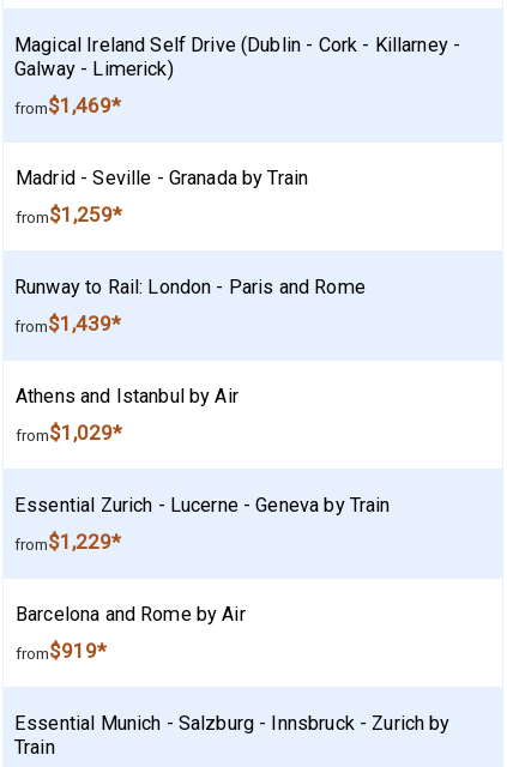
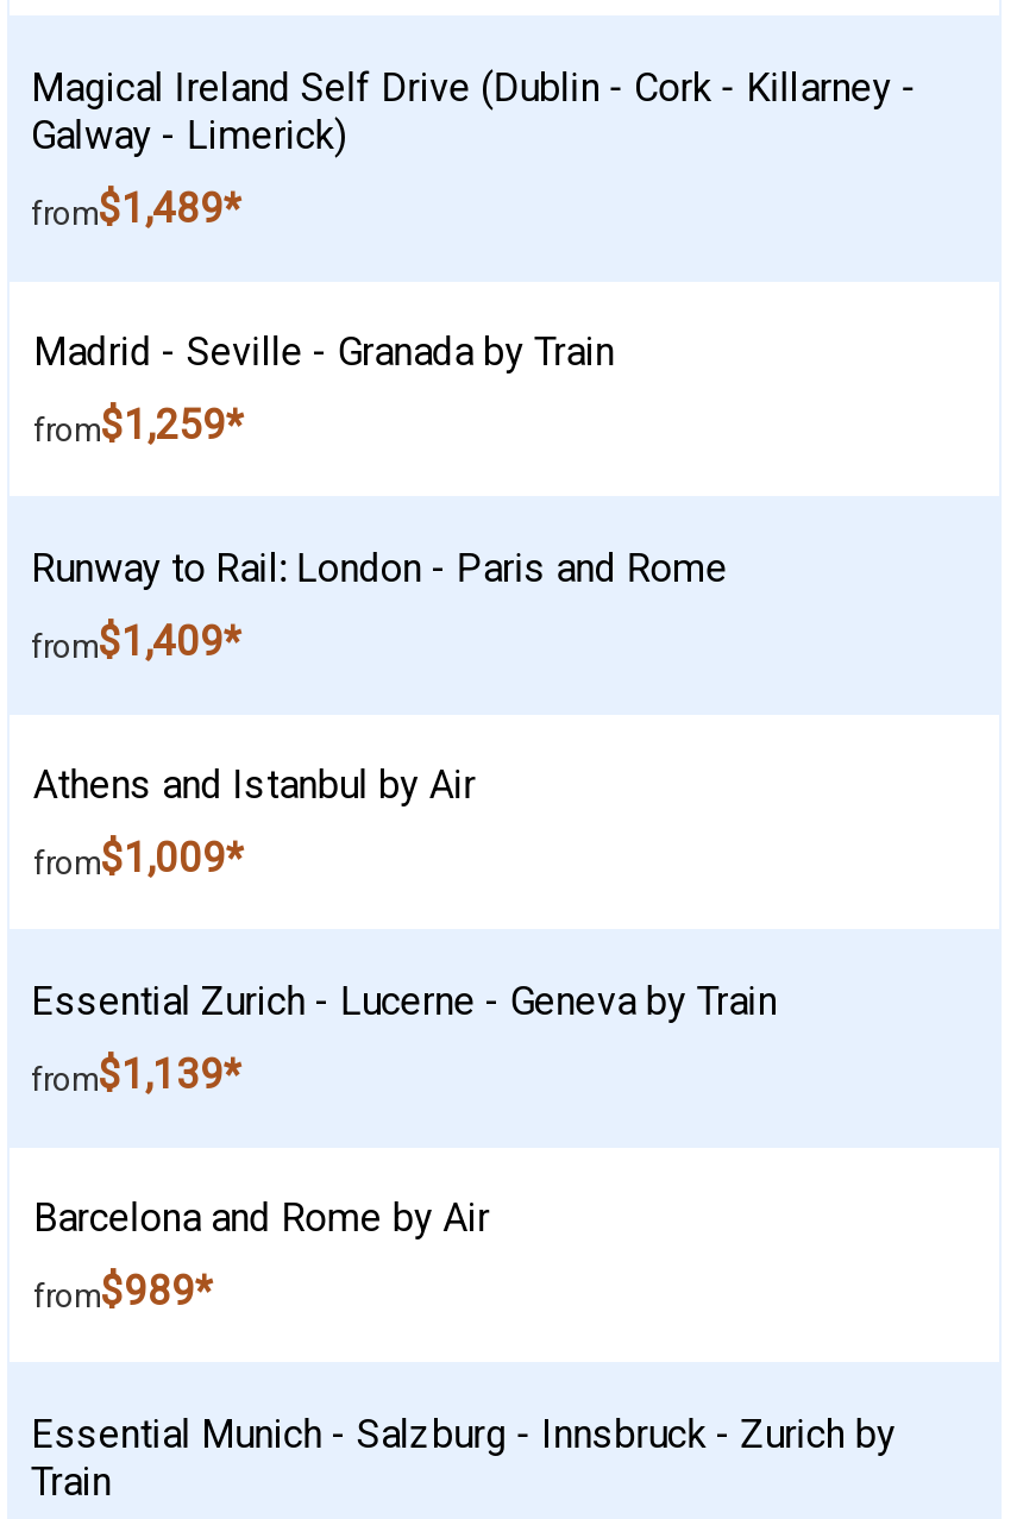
- from$1,469*
+ from$1,489*

- from$1,439*
+ from$1,409*

- from$1,029*
+ from$1,009*

- from$1,229*
+ from$1,139*

- from$919*
+ from$989*
